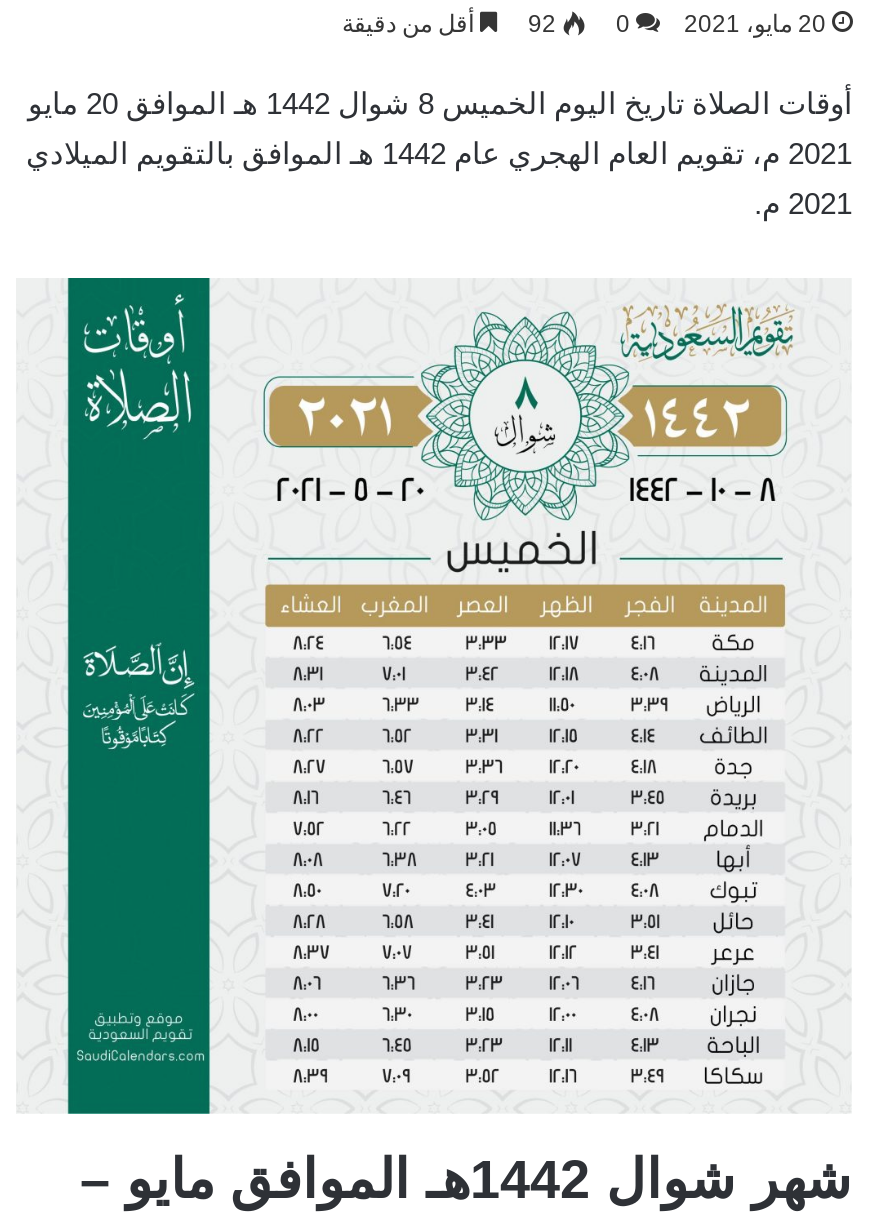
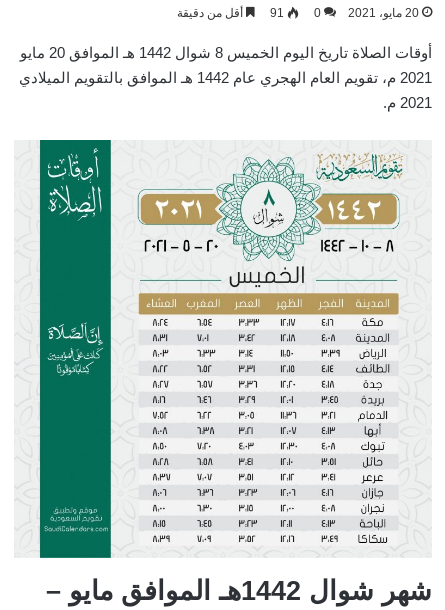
- 92
+ 91
